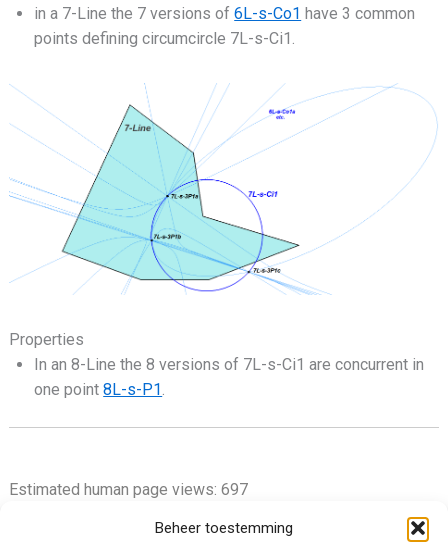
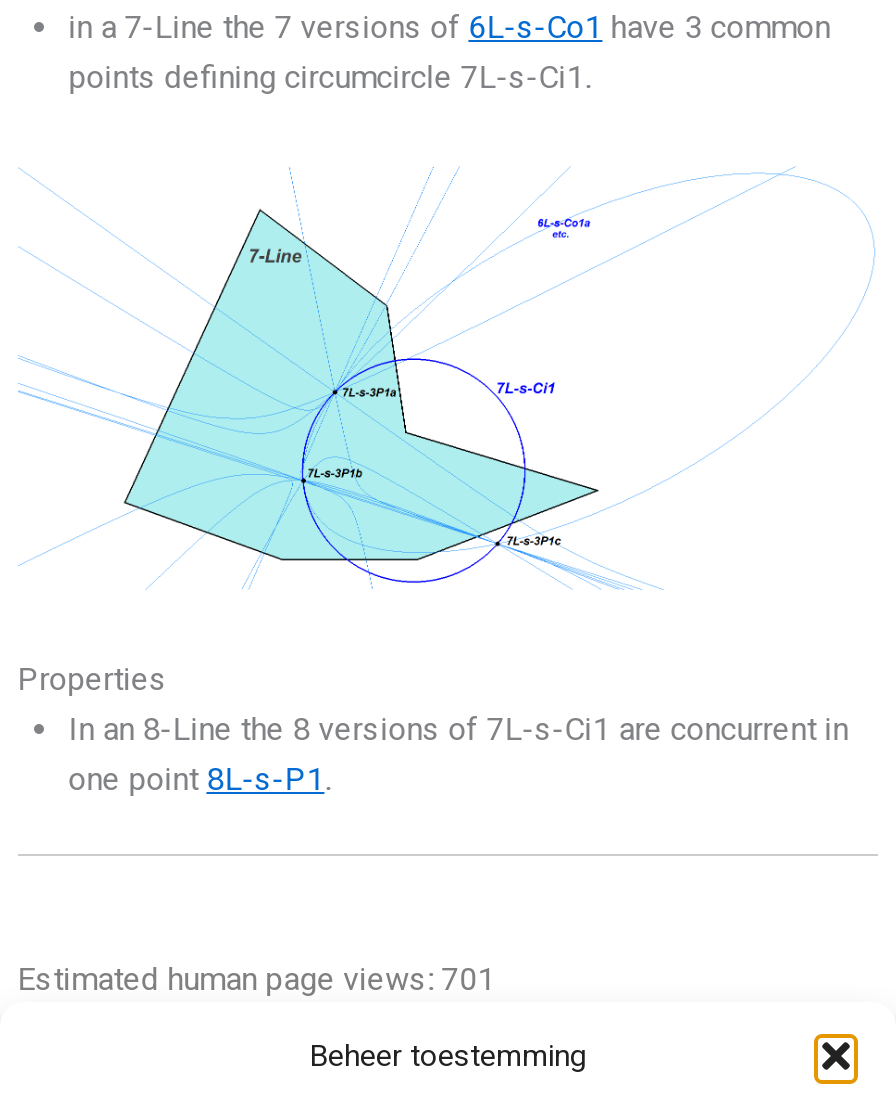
- Estimated human page views: 697
+ Estimated human page views: 701
